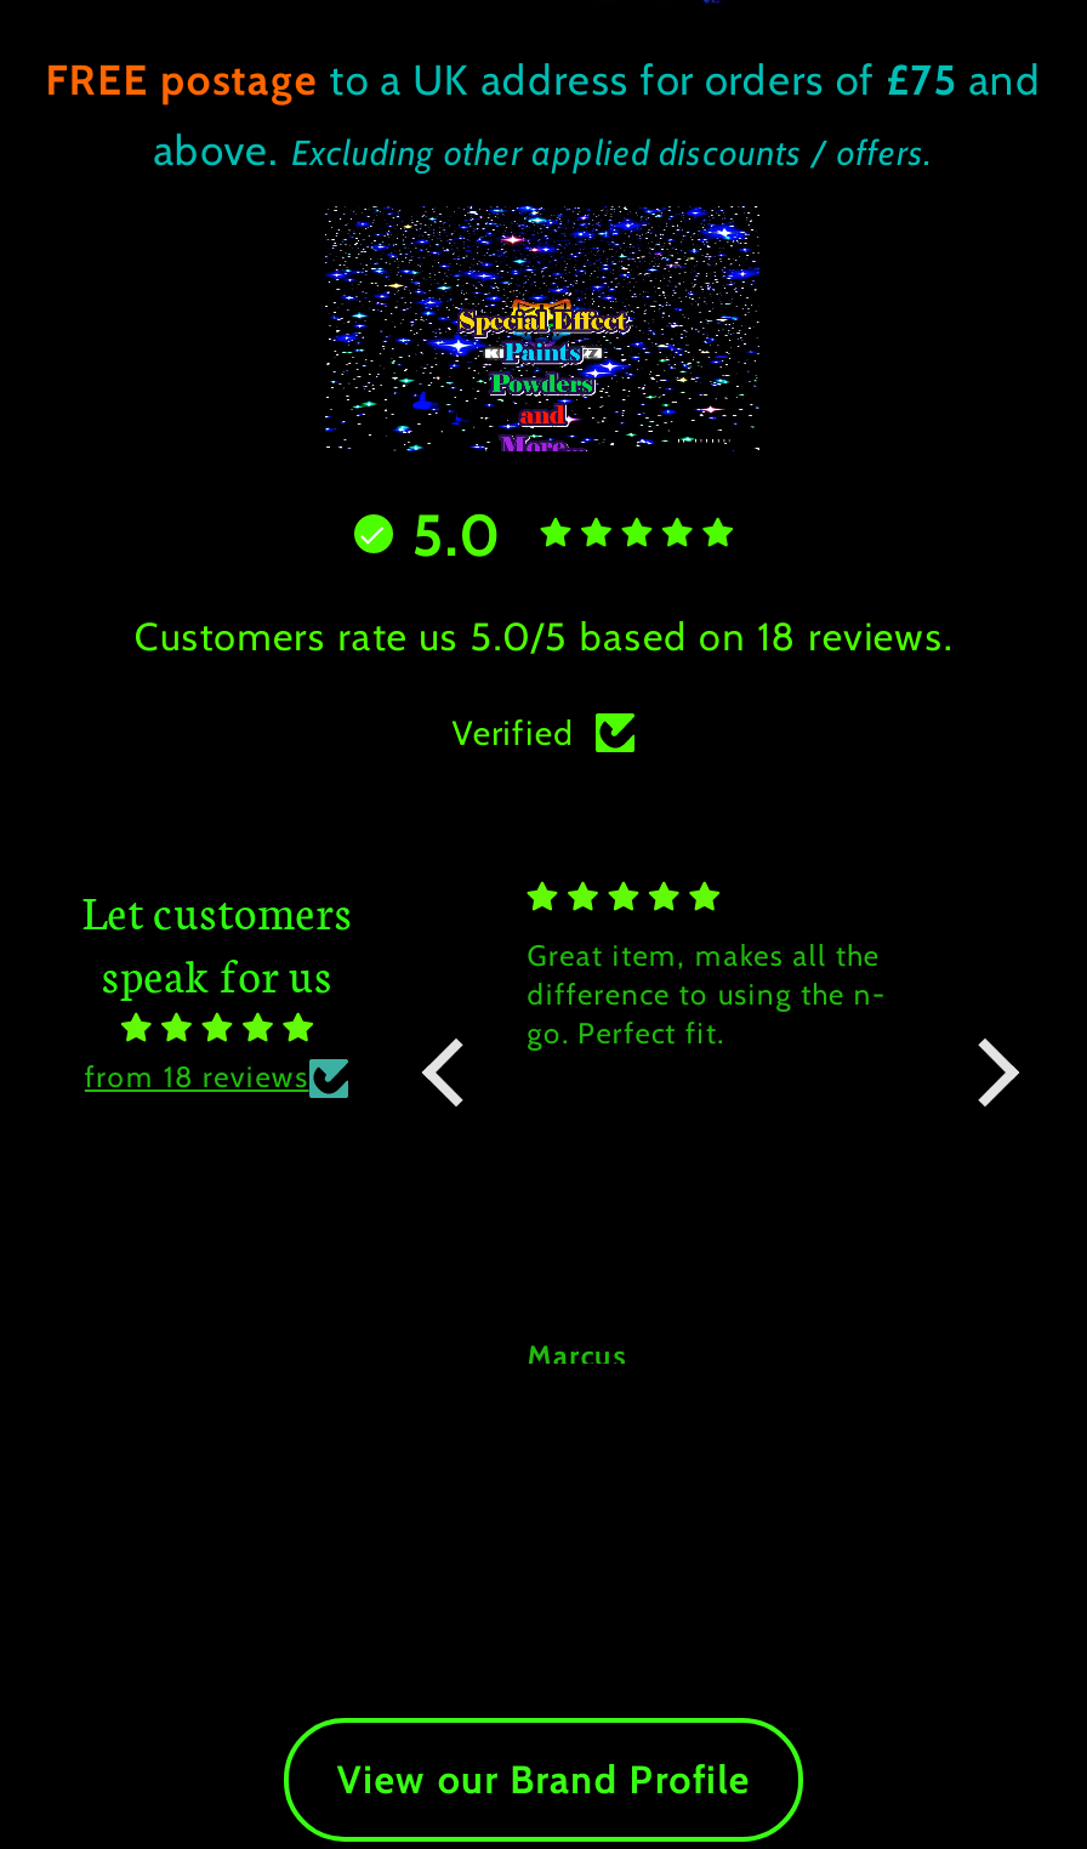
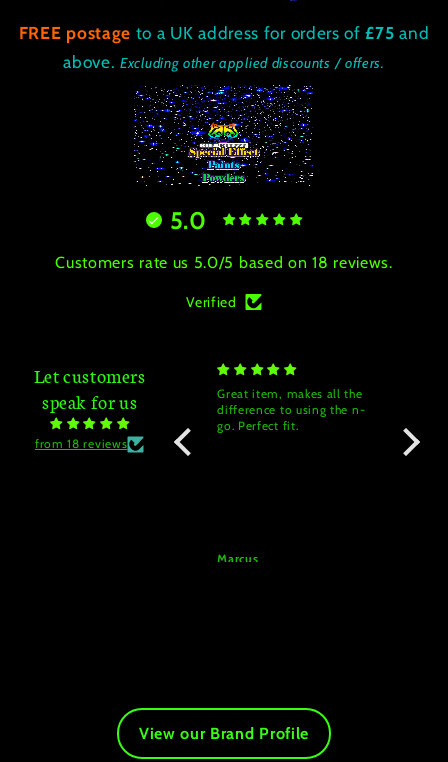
- [image]
+ [image]
